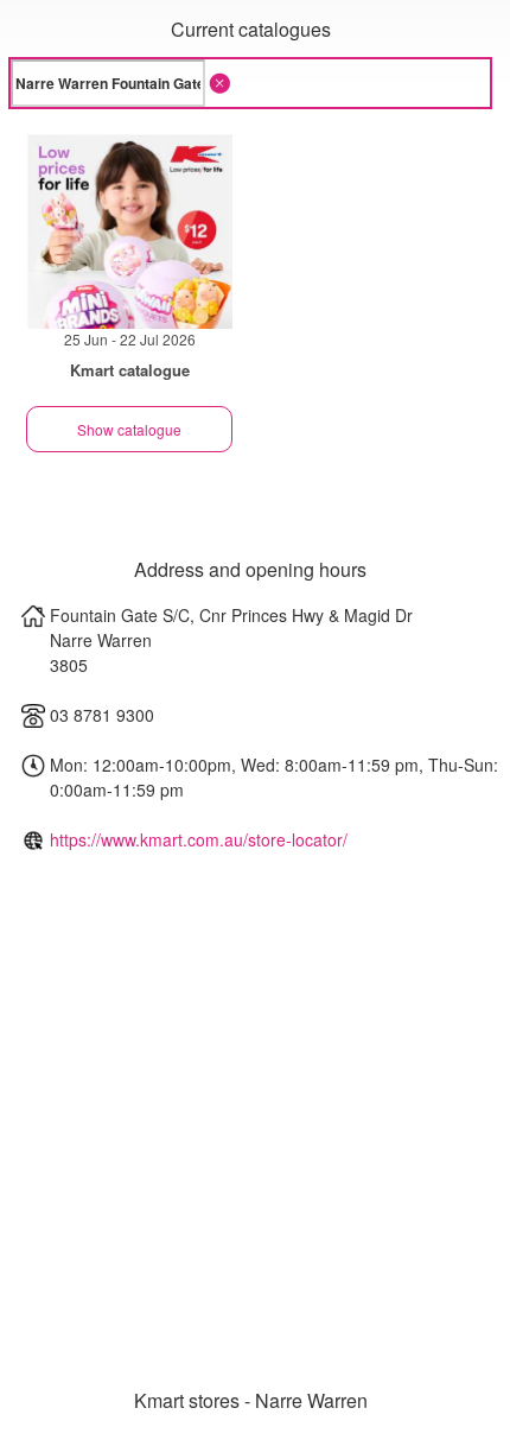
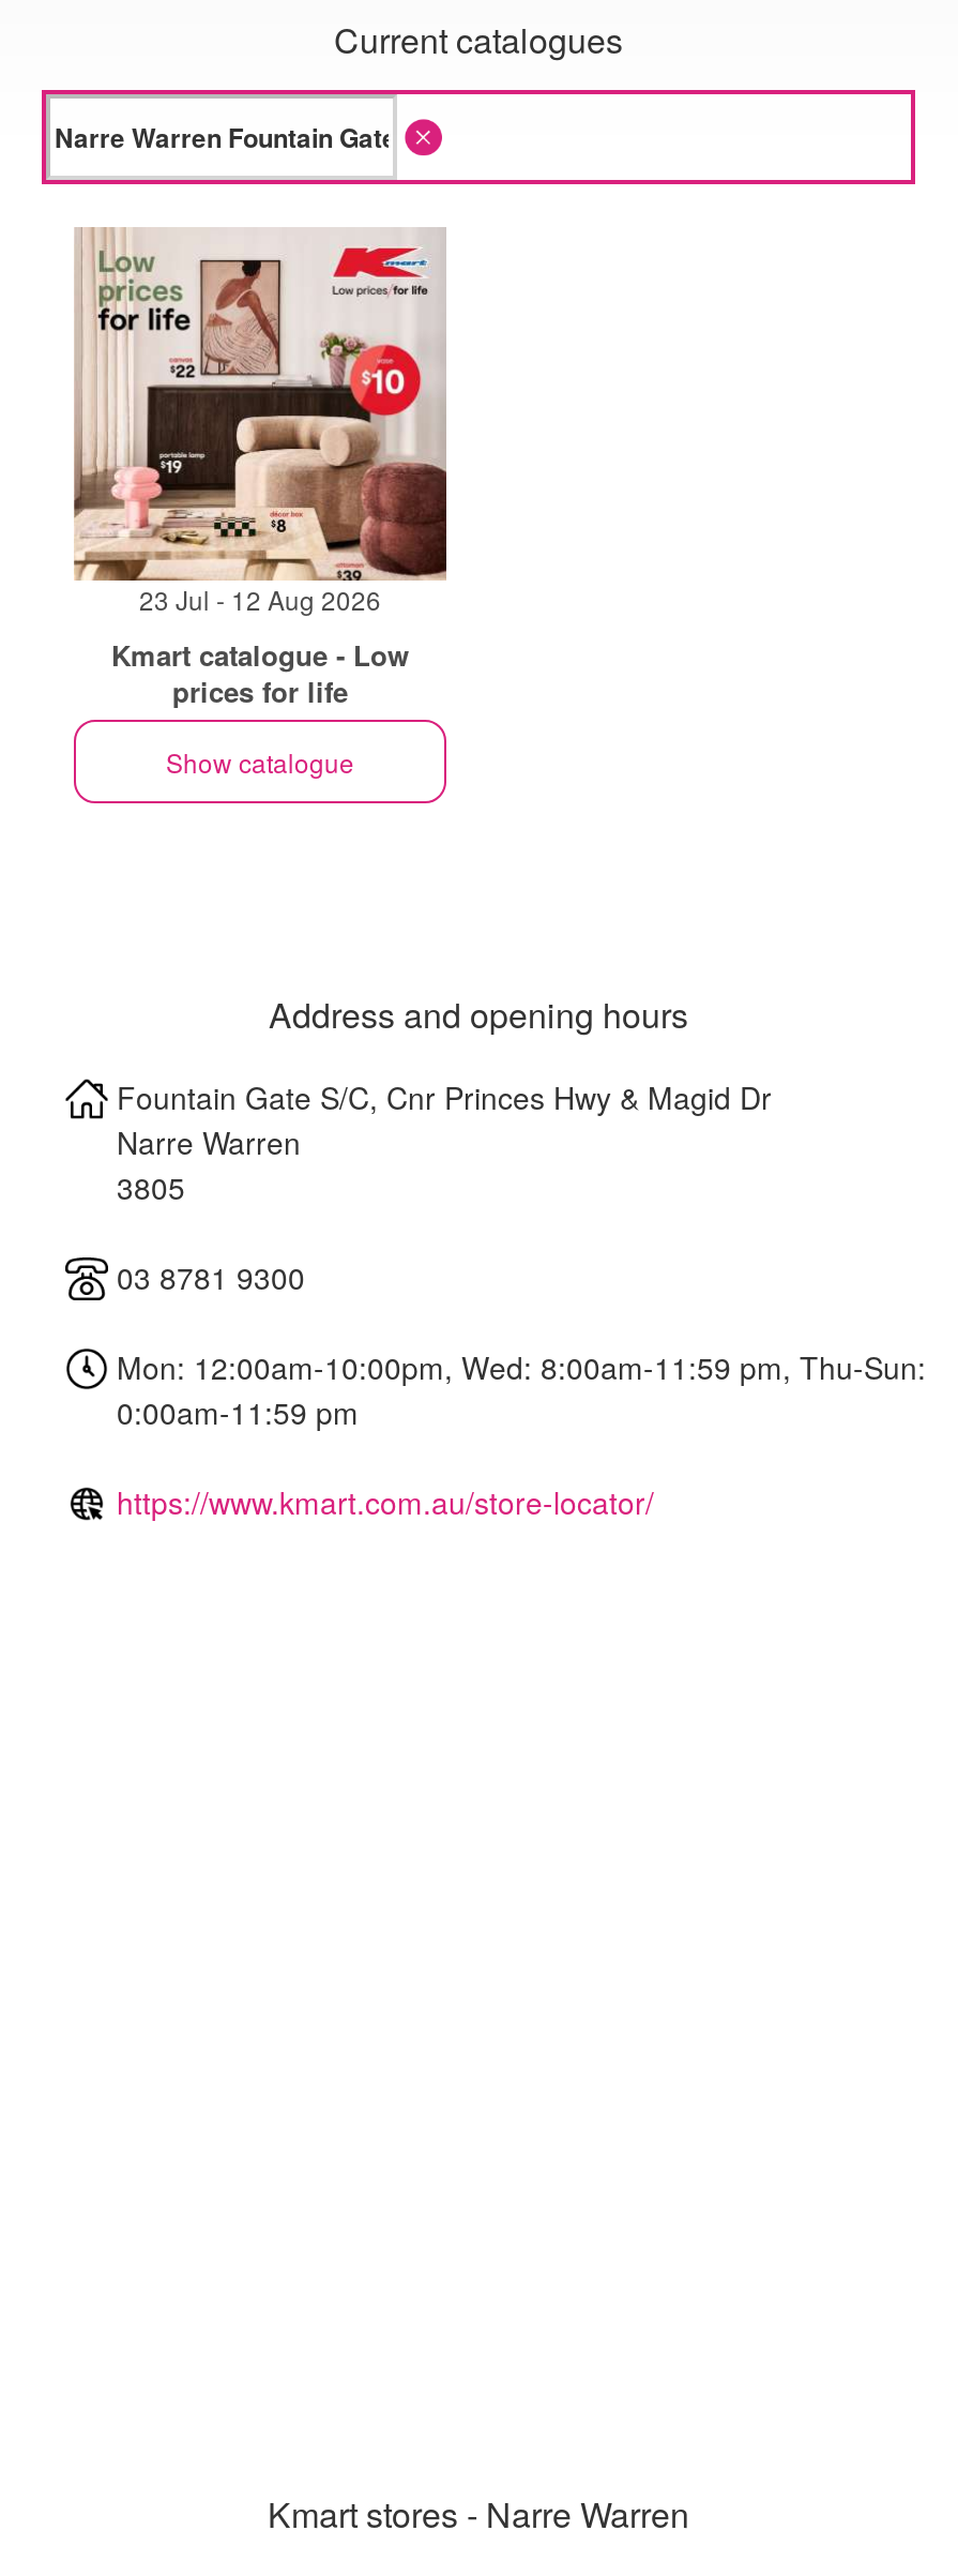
- [image]
- 25 Jun - 22 Jul 2026
- Kmart catalogue
+ [image]
+ 23 Jul - 12 Aug 2026
+ Kmart catalogue - Low
+ prices for life
